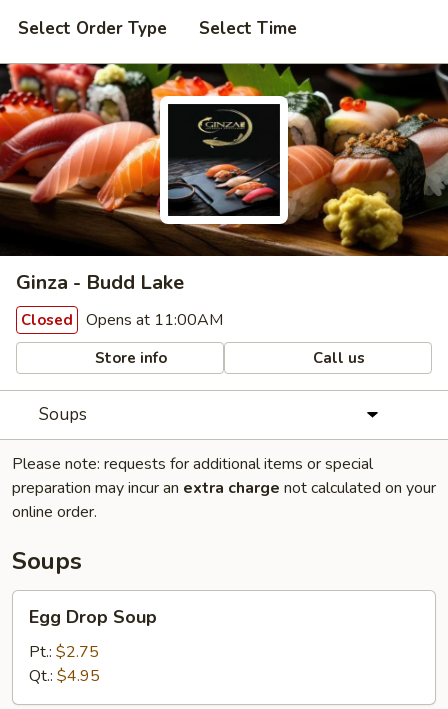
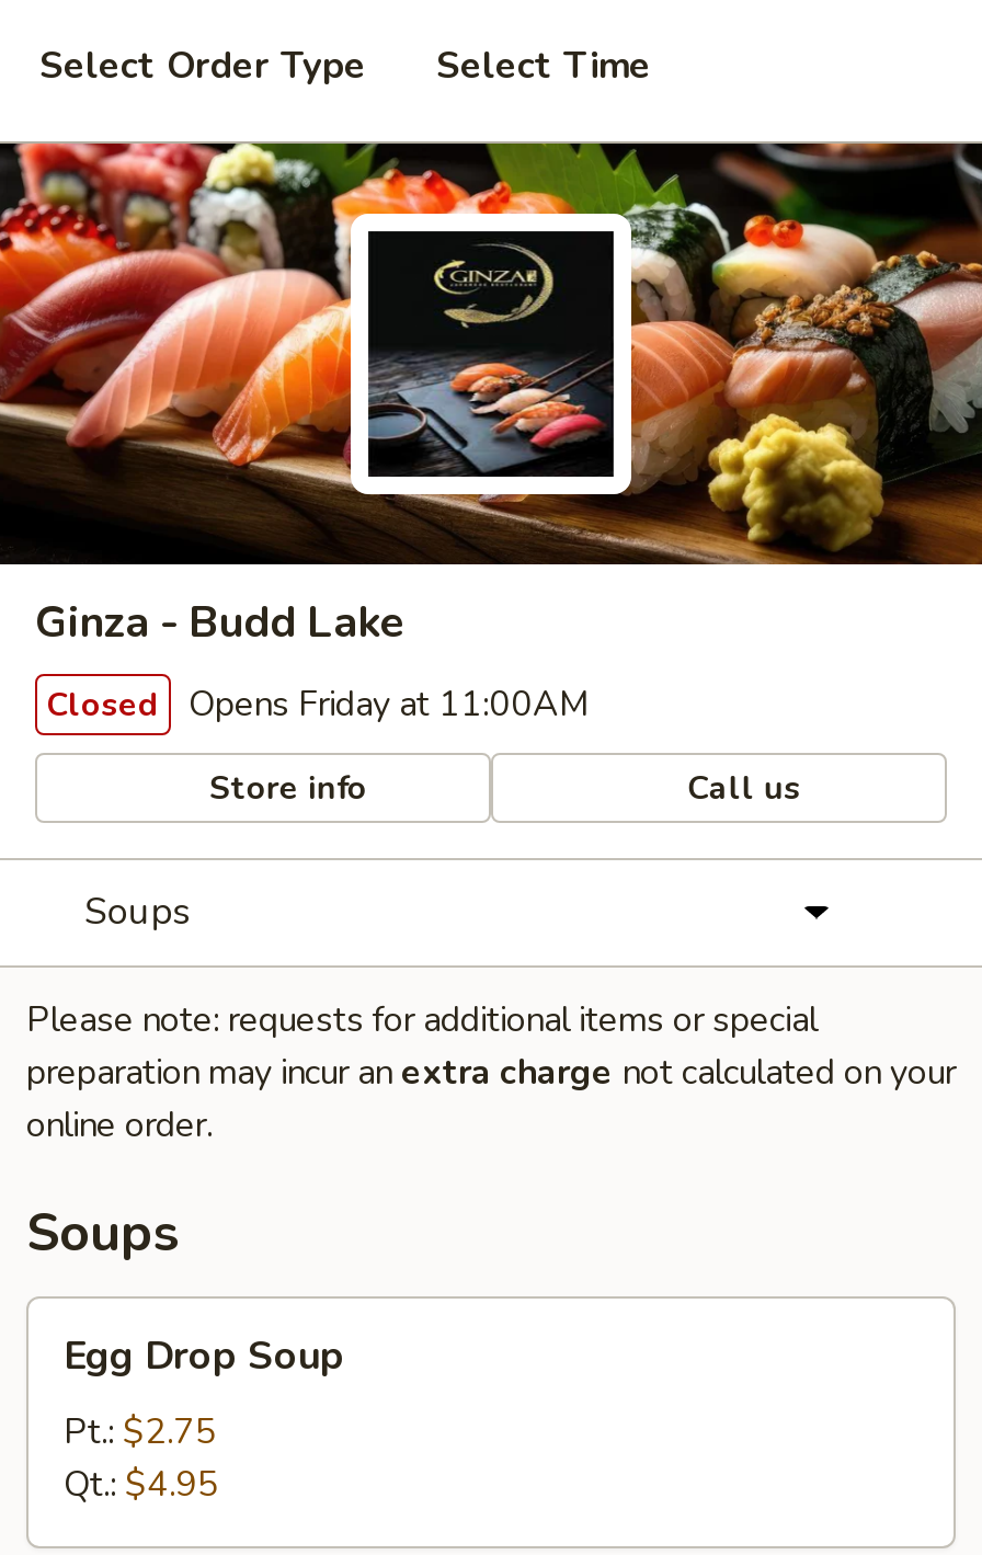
- Closed Opens at 11:00AM
+ Closed Opens Friday at 11:00AM
